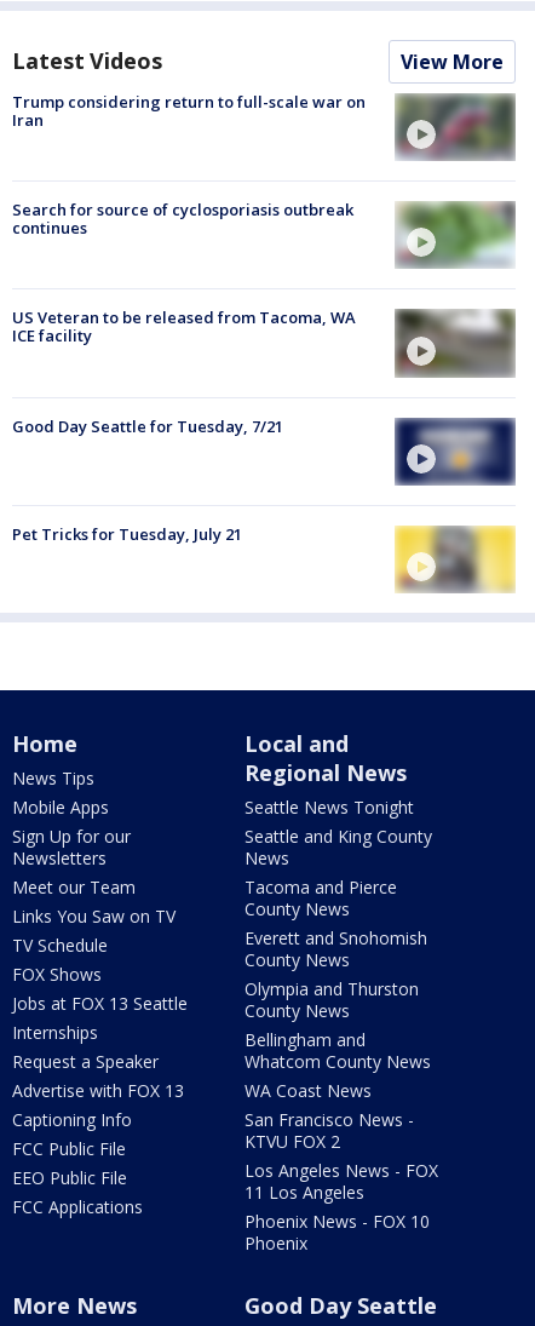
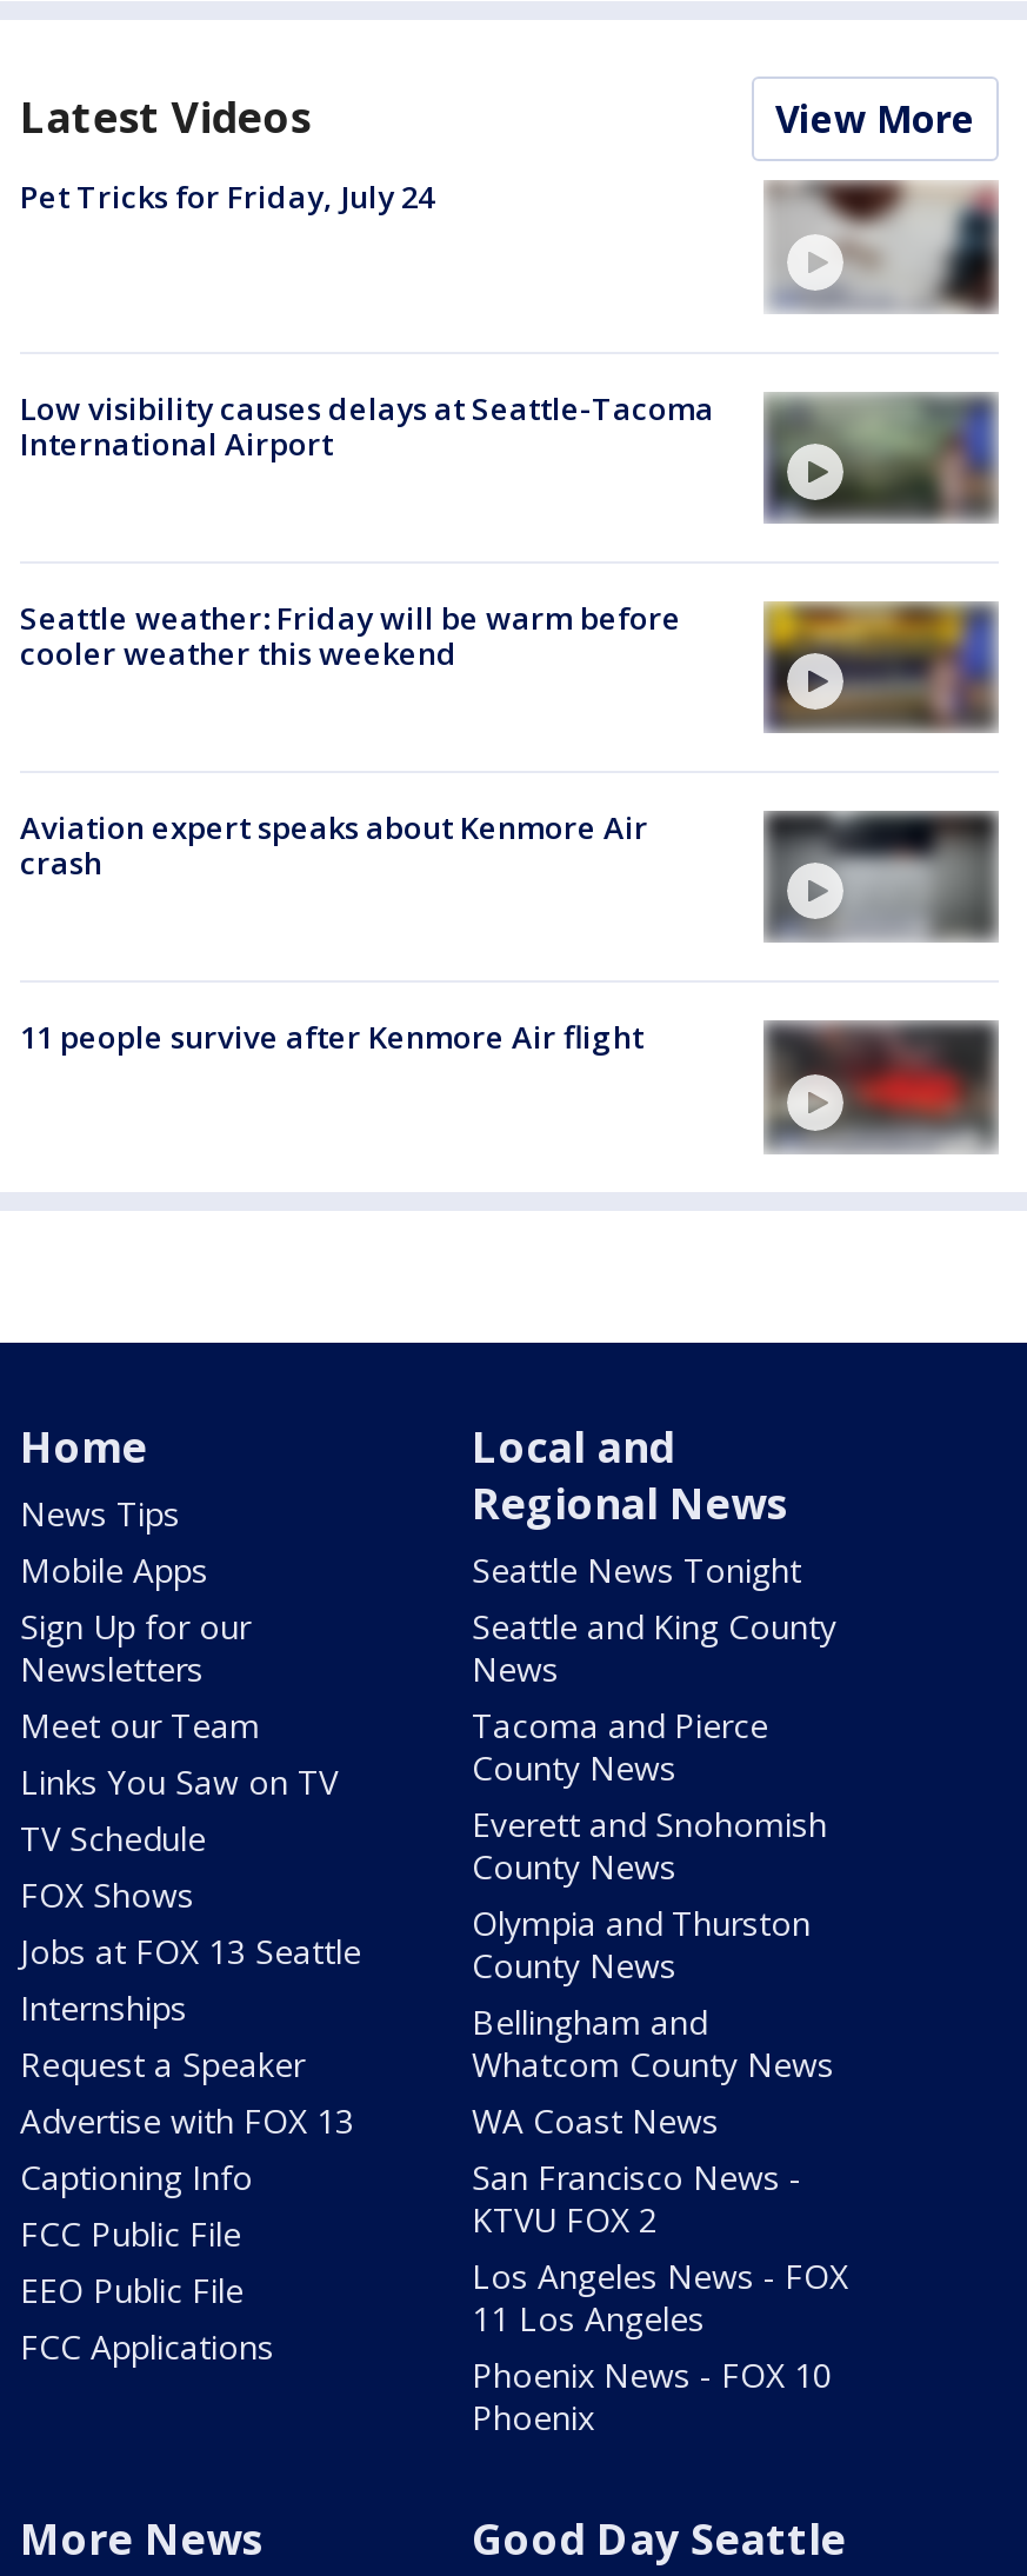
- Trump considering return to full-scale war on
- Iran
+ Pet Tricks for Friday, July 24

- [image]
+ [image]

- [image]
- Search for source of cyclosporiasis outbreak
- continues
+ [image]
+ Low visibility causes delays at Seattle-Tacoma
+ International Airport

- [image]
- US Veteran to be released from Tacoma, WA
- ICE facility
+ [image]
+ Seattle weather: Friday will be warm before
+ cooler weather this weekend

- Good Day Seattle for Tuesday, 7/21
+ Aviation expert speaks about Kenmore Air
+ crash

- [image]
+ [image]

- Pet Tricks for Tuesday, July 21
+ 11 people survive after Kenmore Air flight

- [image]
+ [image]
